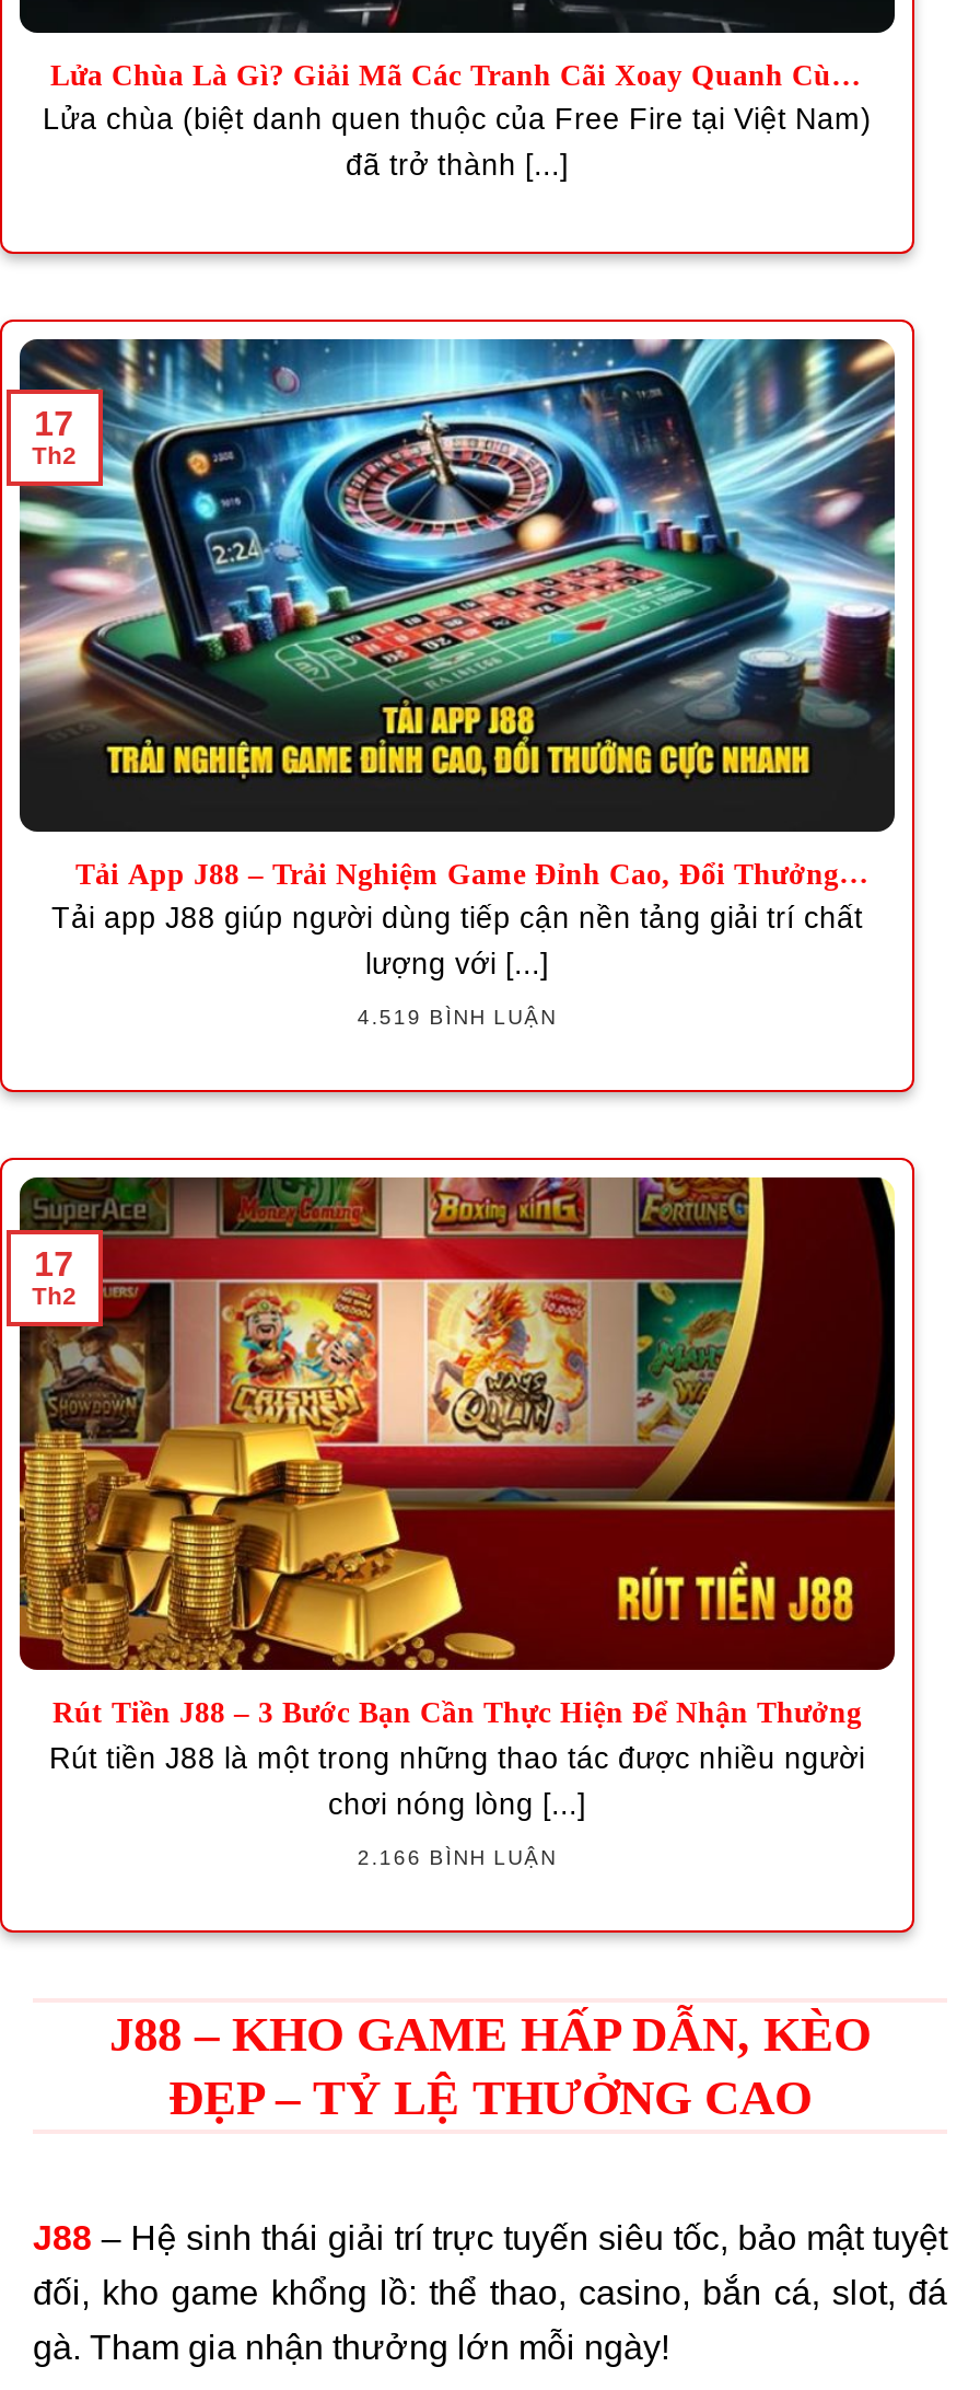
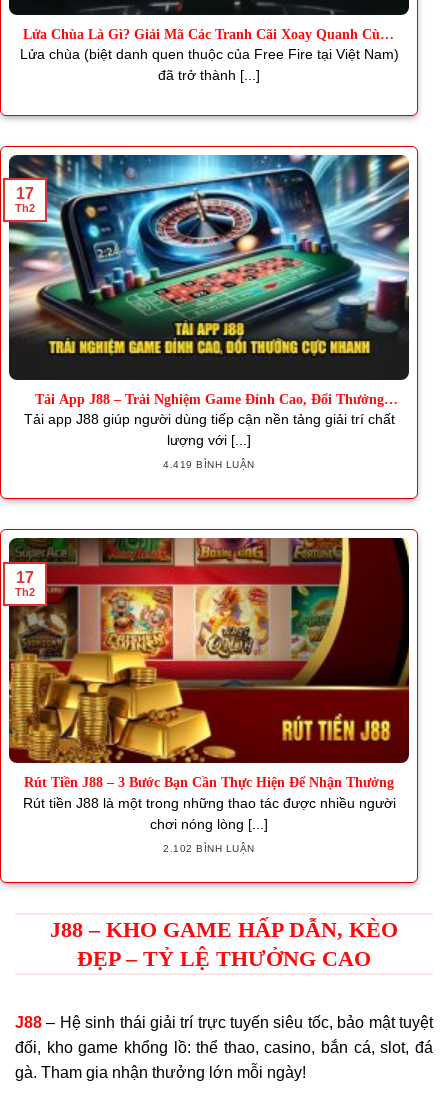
- 4.519 BÌNH LUẬN
+ 4.419 BÌNH LUẬN

- 2.166 BÌNH LUẬN
+ 2.102 BÌNH LUẬN
